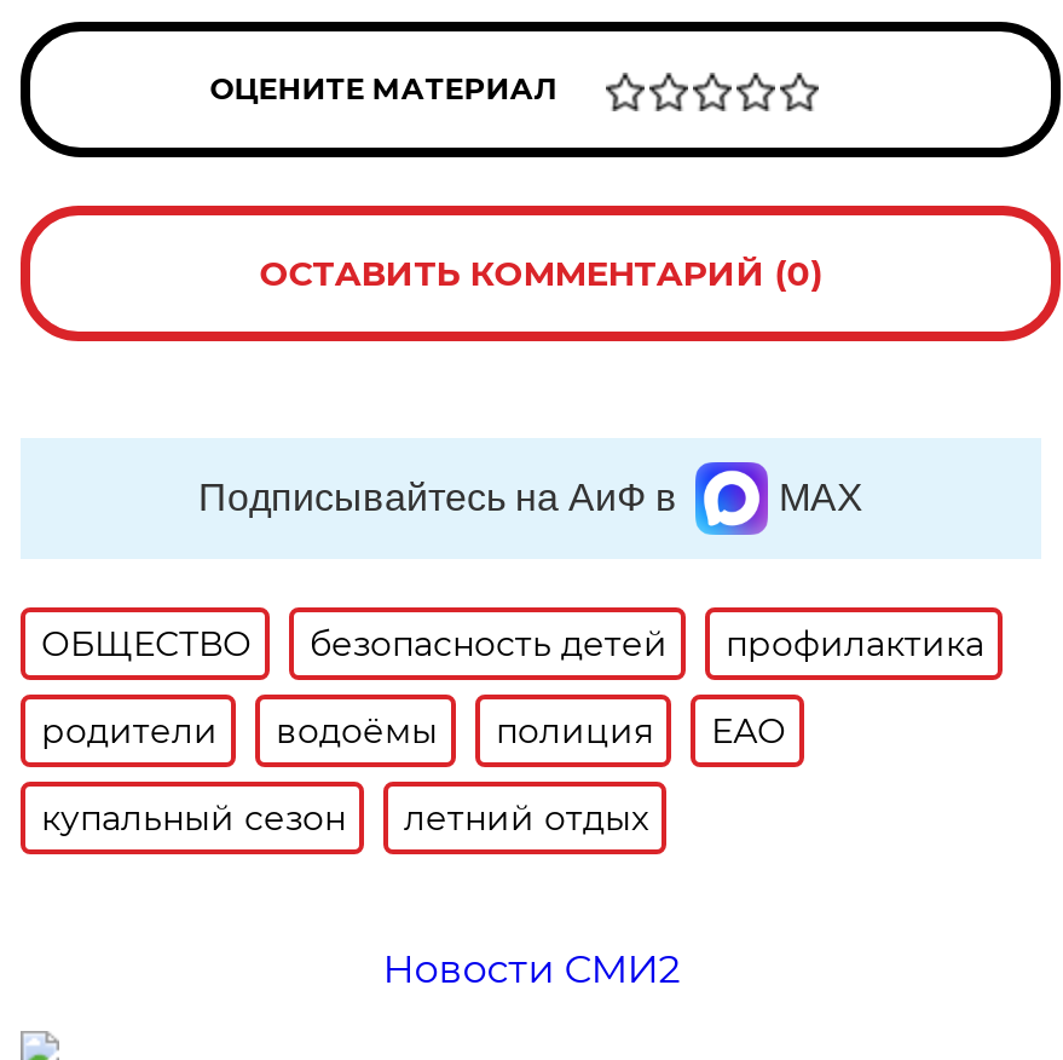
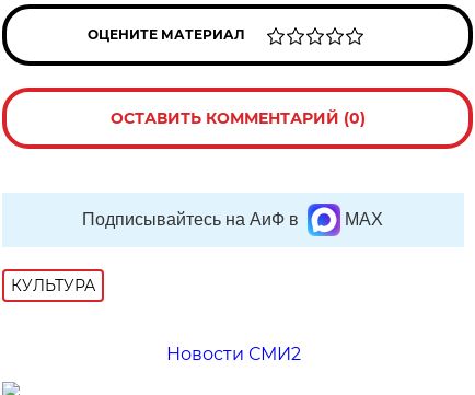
- ОБЩЕСТВО
- безопасность детей
- профилактика
- родители
- водоёмы
- полиция
- ЕАО
- купальный сезон
- летний отдых
+ КУЛЬТУРА
